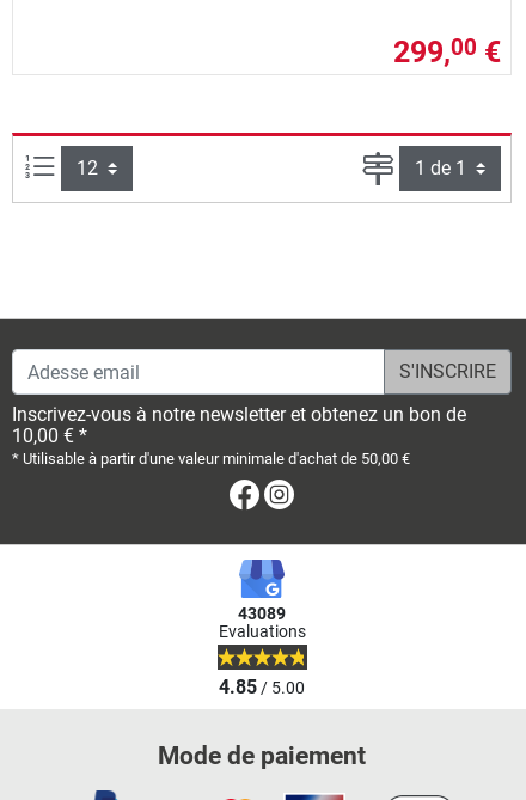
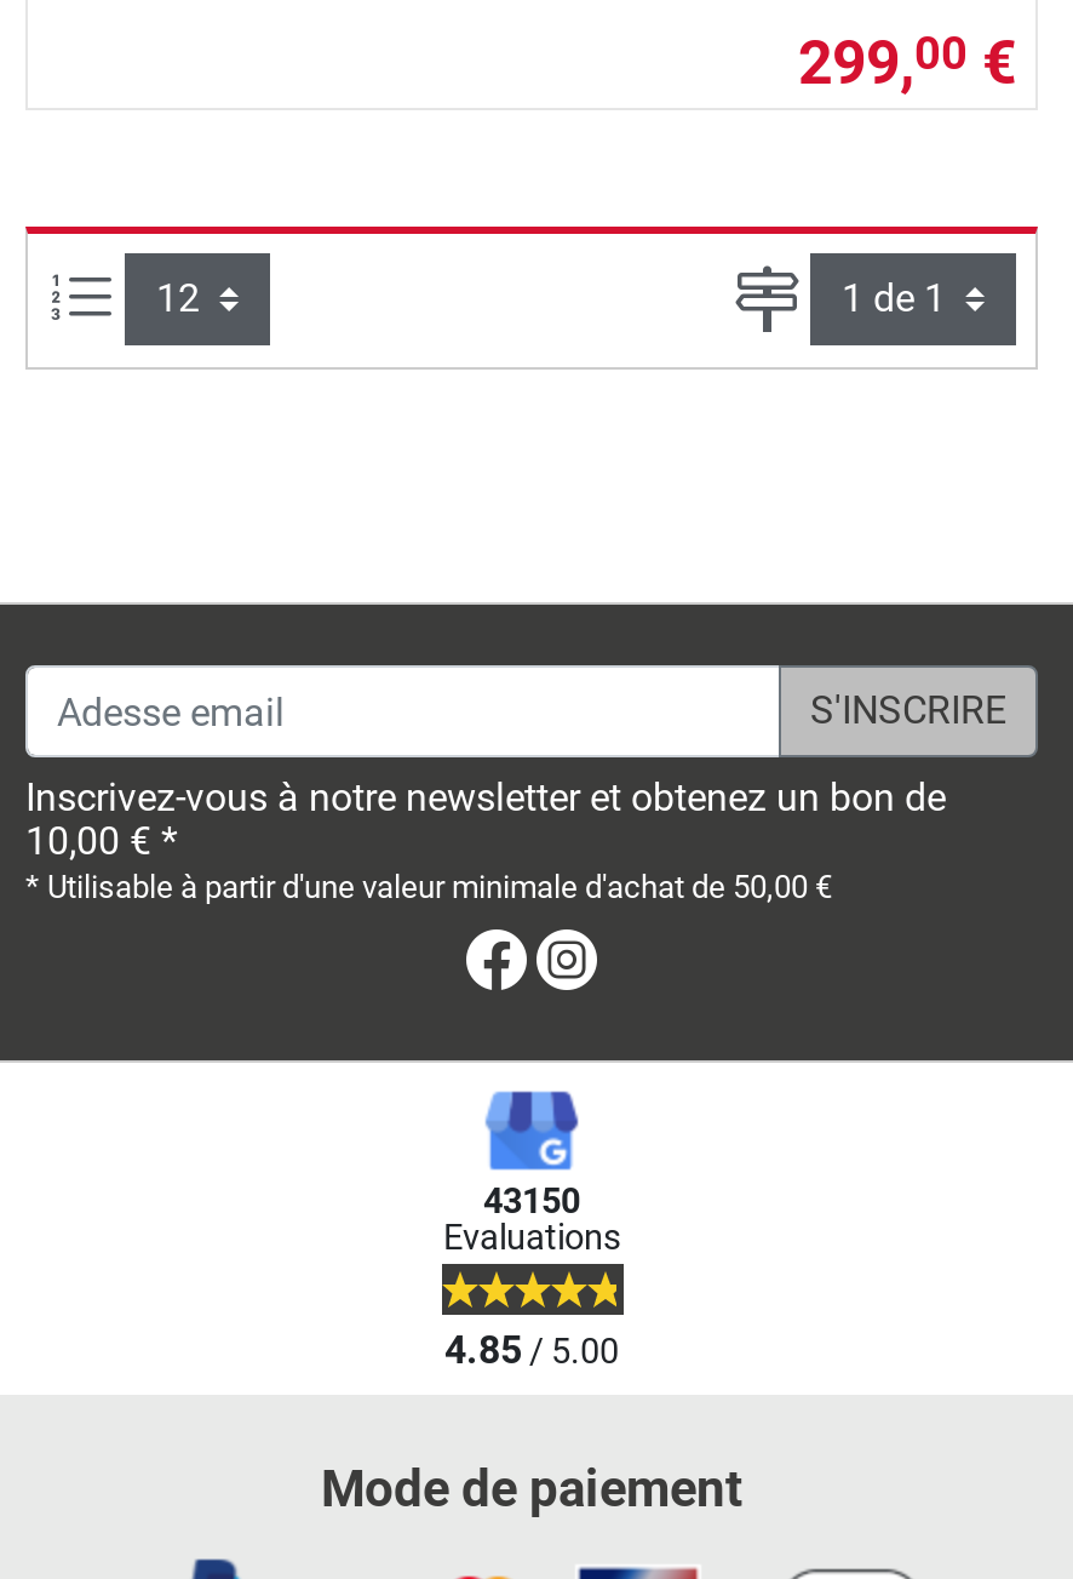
- 43089
+ 43150
